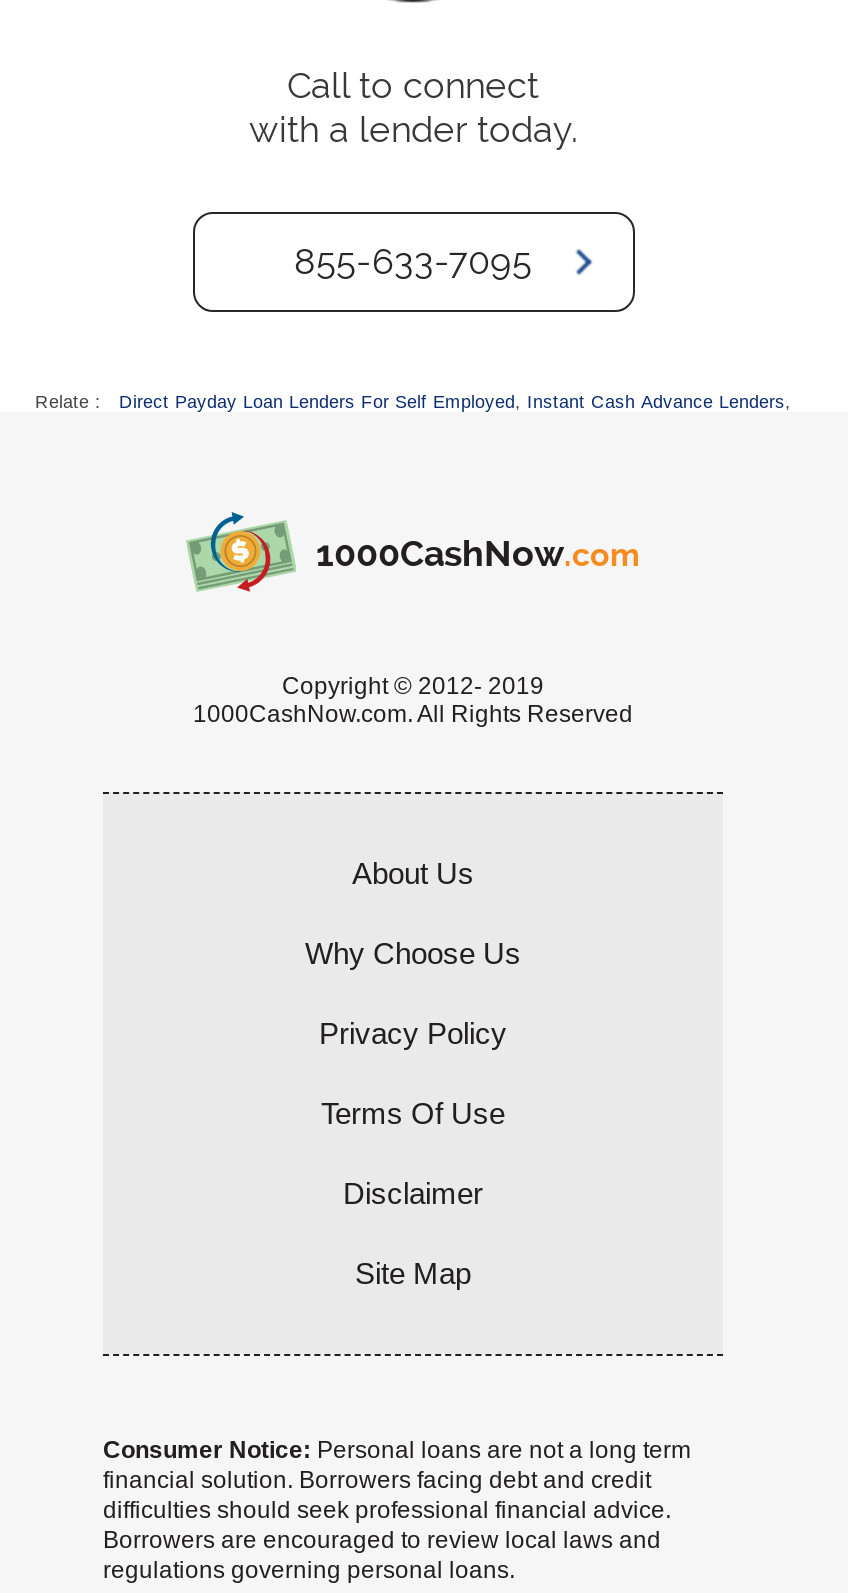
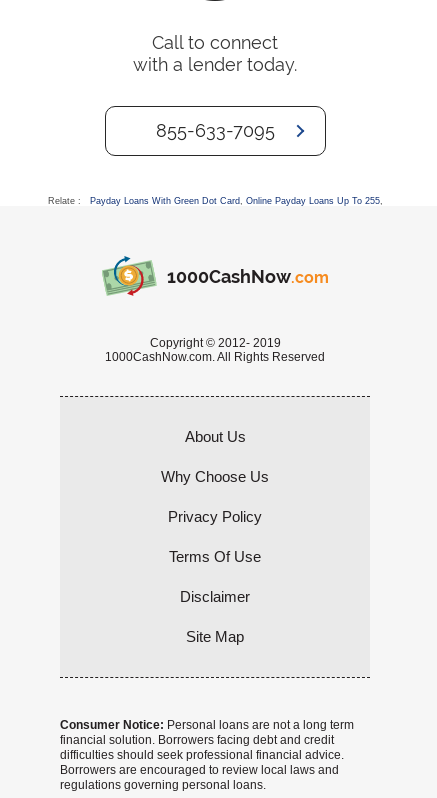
- Relate : Direct Payday Loan Lenders For Self Employed, Instant Cash Advance Lenders,
+ Relate : Payday Loans With Green Dot Card, Online Payday Loans Up To 255,
